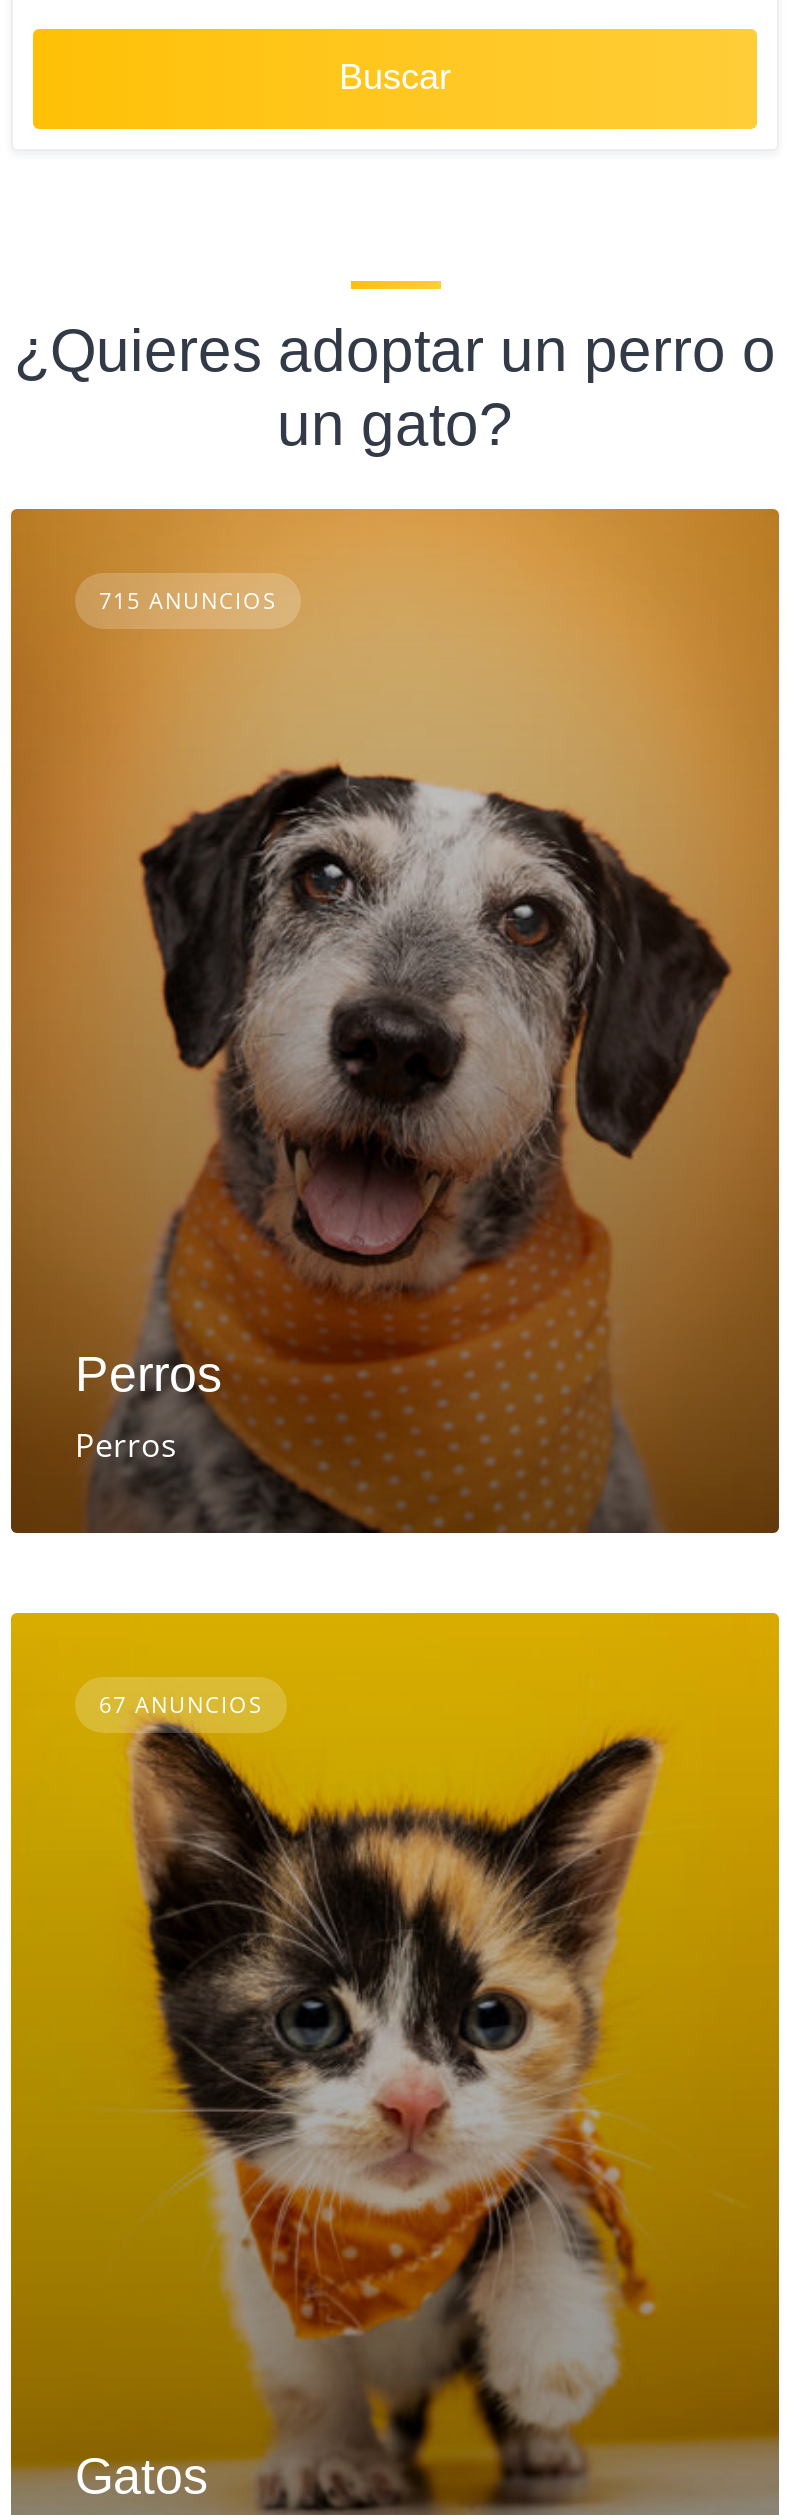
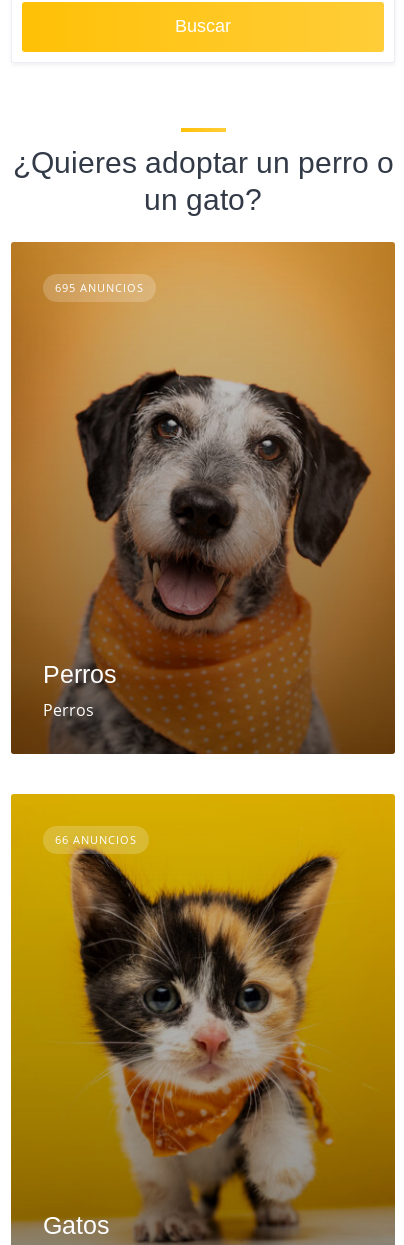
- 715 ANUNCIOS
+ 695 ANUNCIOS

- 67 ANUNCIOS
+ 66 ANUNCIOS
